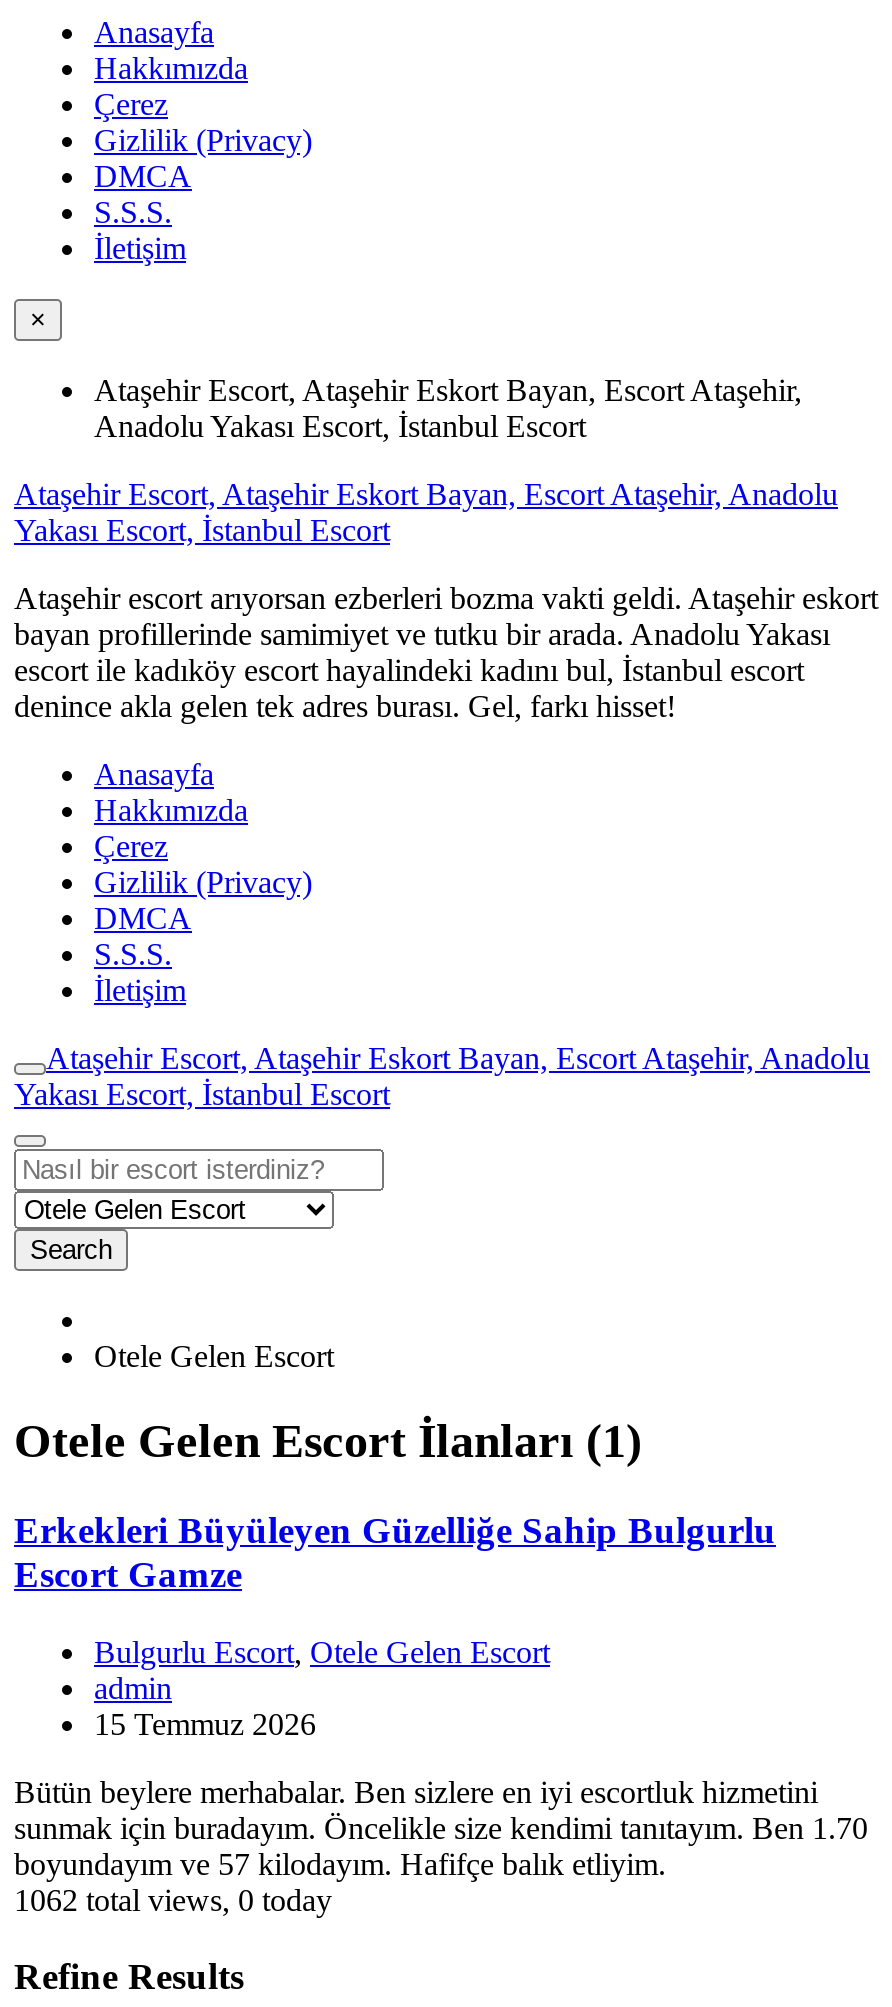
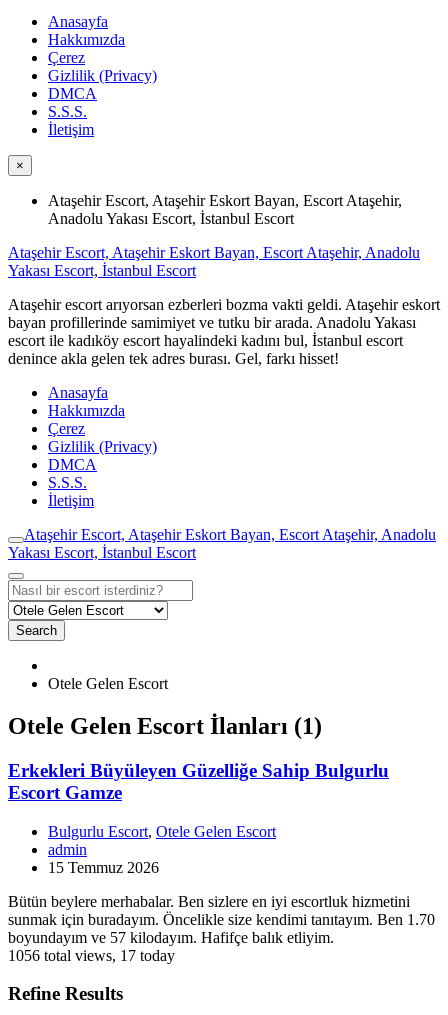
- 1062 total views, 0 today
+ 1056 total views, 17 today
